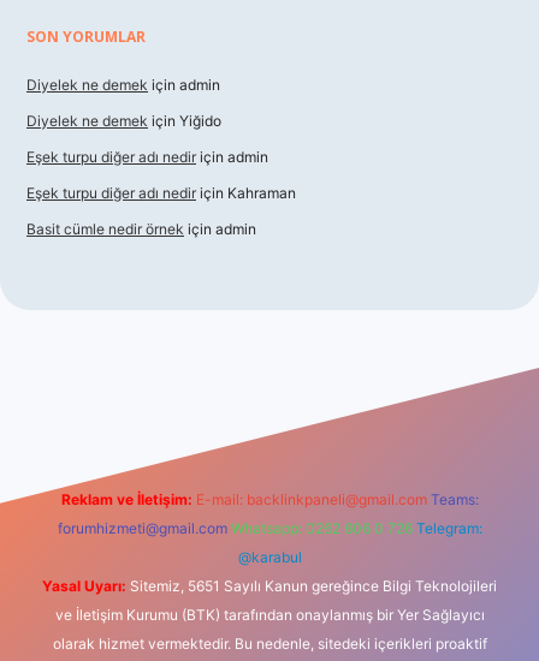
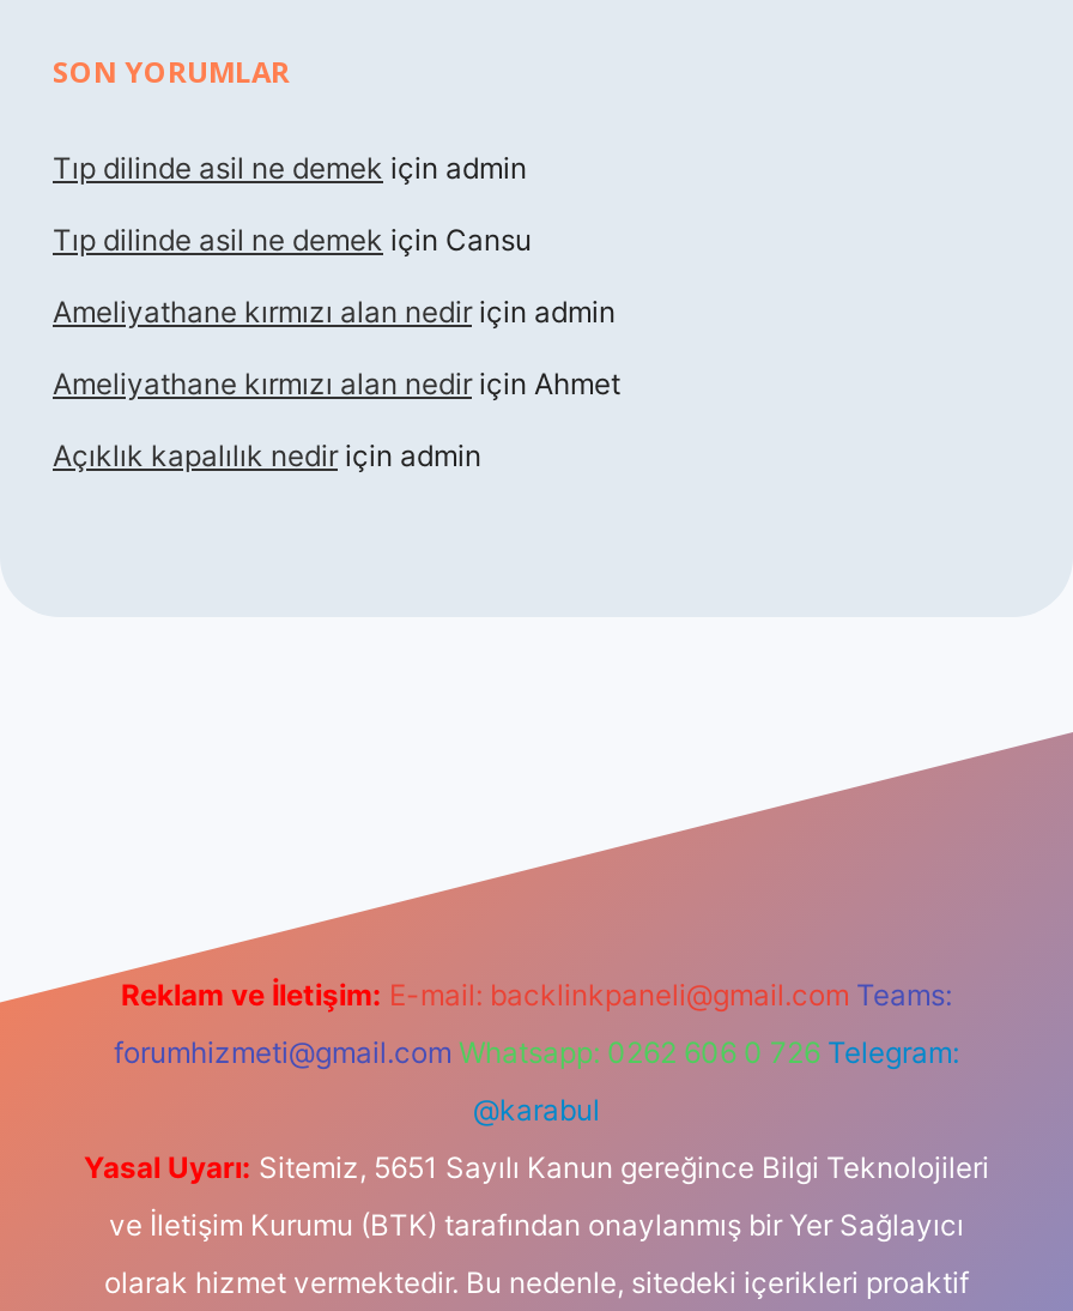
- Diyelek ne demek için admin
+ Tıp dilinde asil ne demek için admin

- Diyelek ne demek için Yiğido
+ Tıp dilinde asil ne demek için Cansu

- Eşek turpu diğer adı nedir için admin
+ Ameliyathane kırmızı alan nedir için admin

- Eşek turpu diğer adı nedir için Kahraman
+ Ameliyathane kırmızı alan nedir için Ahmet

- Basit cümle nedir örnek için admin
+ Açıklık kapalılık nedir için admin
